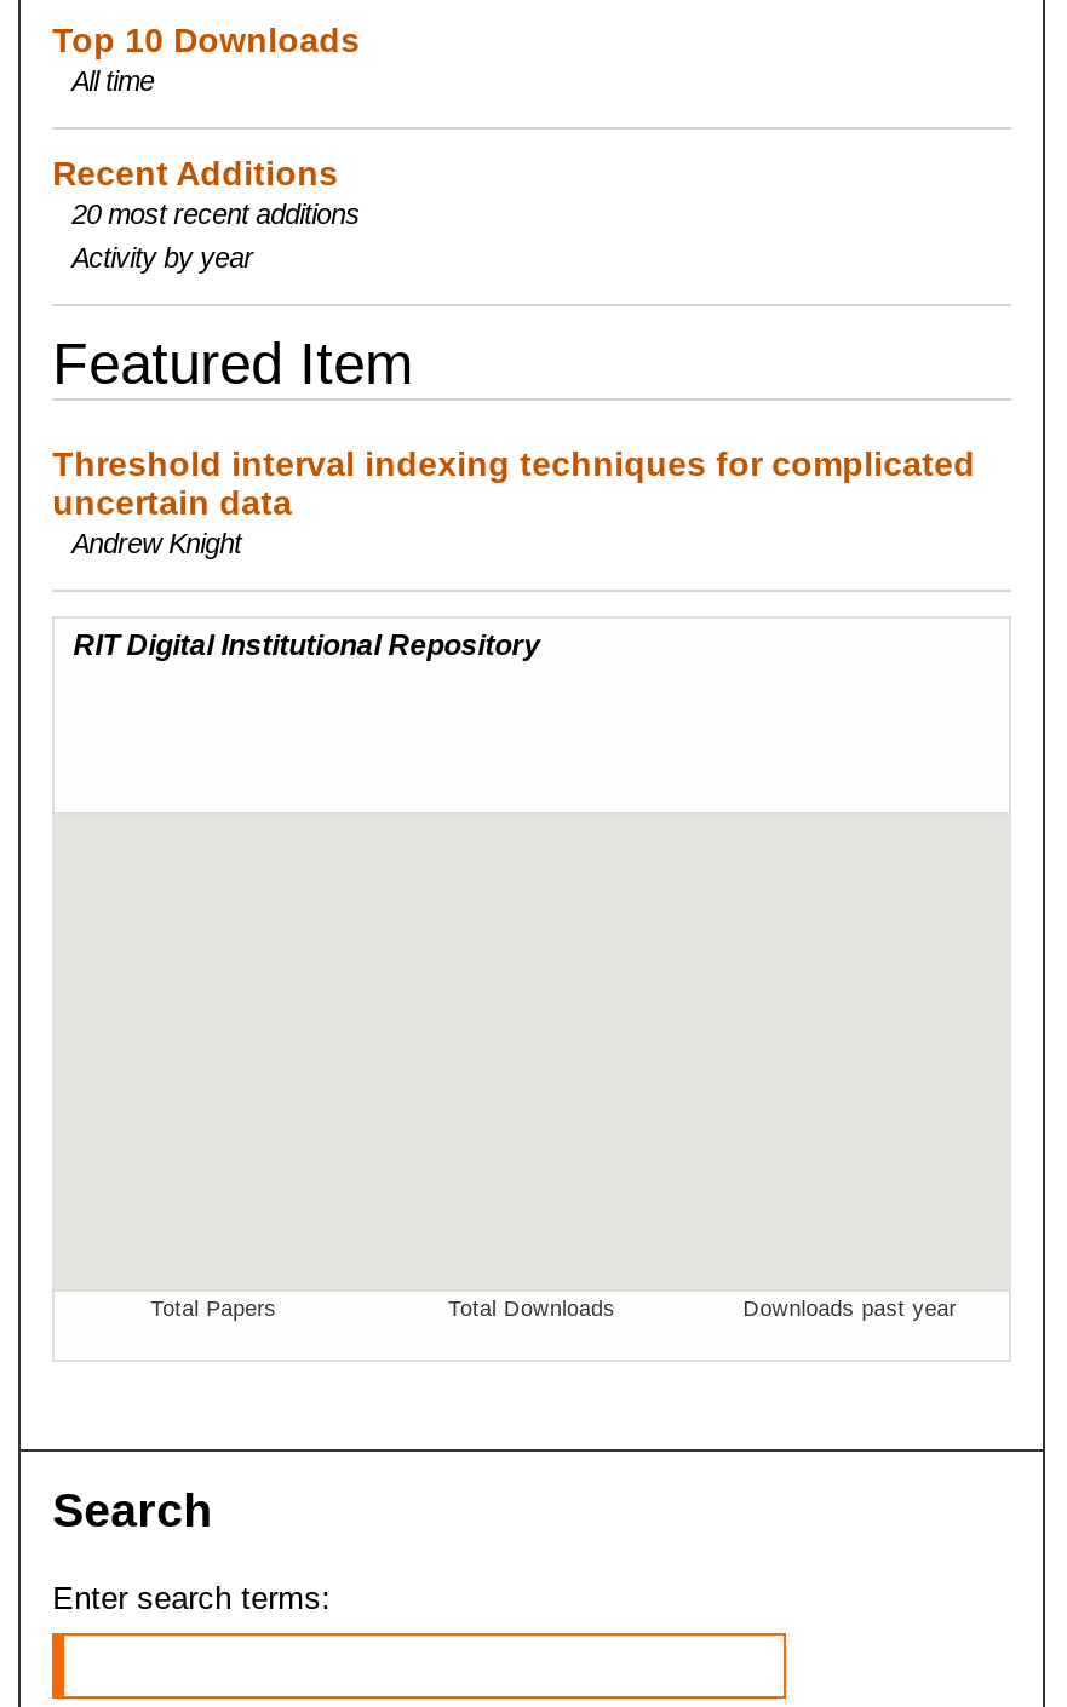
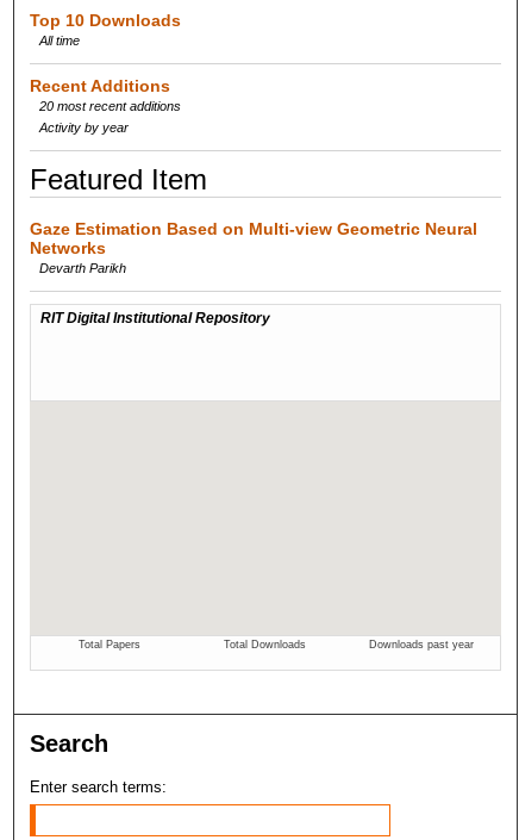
- Threshold interval indexing techniques for complicated
- uncertain data
- Andrew Knight
+ Gaze Estimation Based on Multi-view Geometric Neural
+ Networks
+ Devarth Parikh
